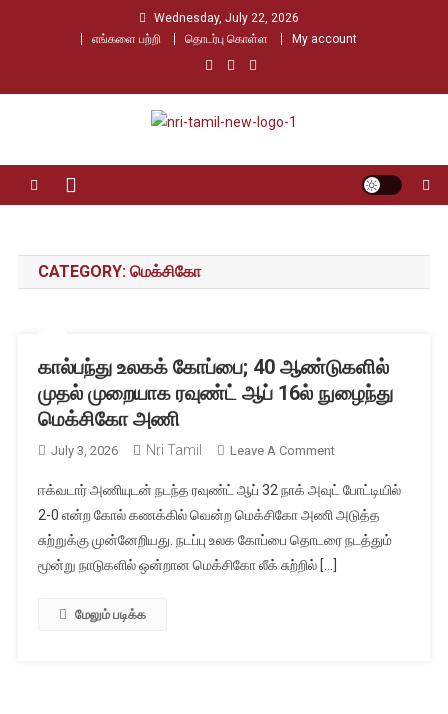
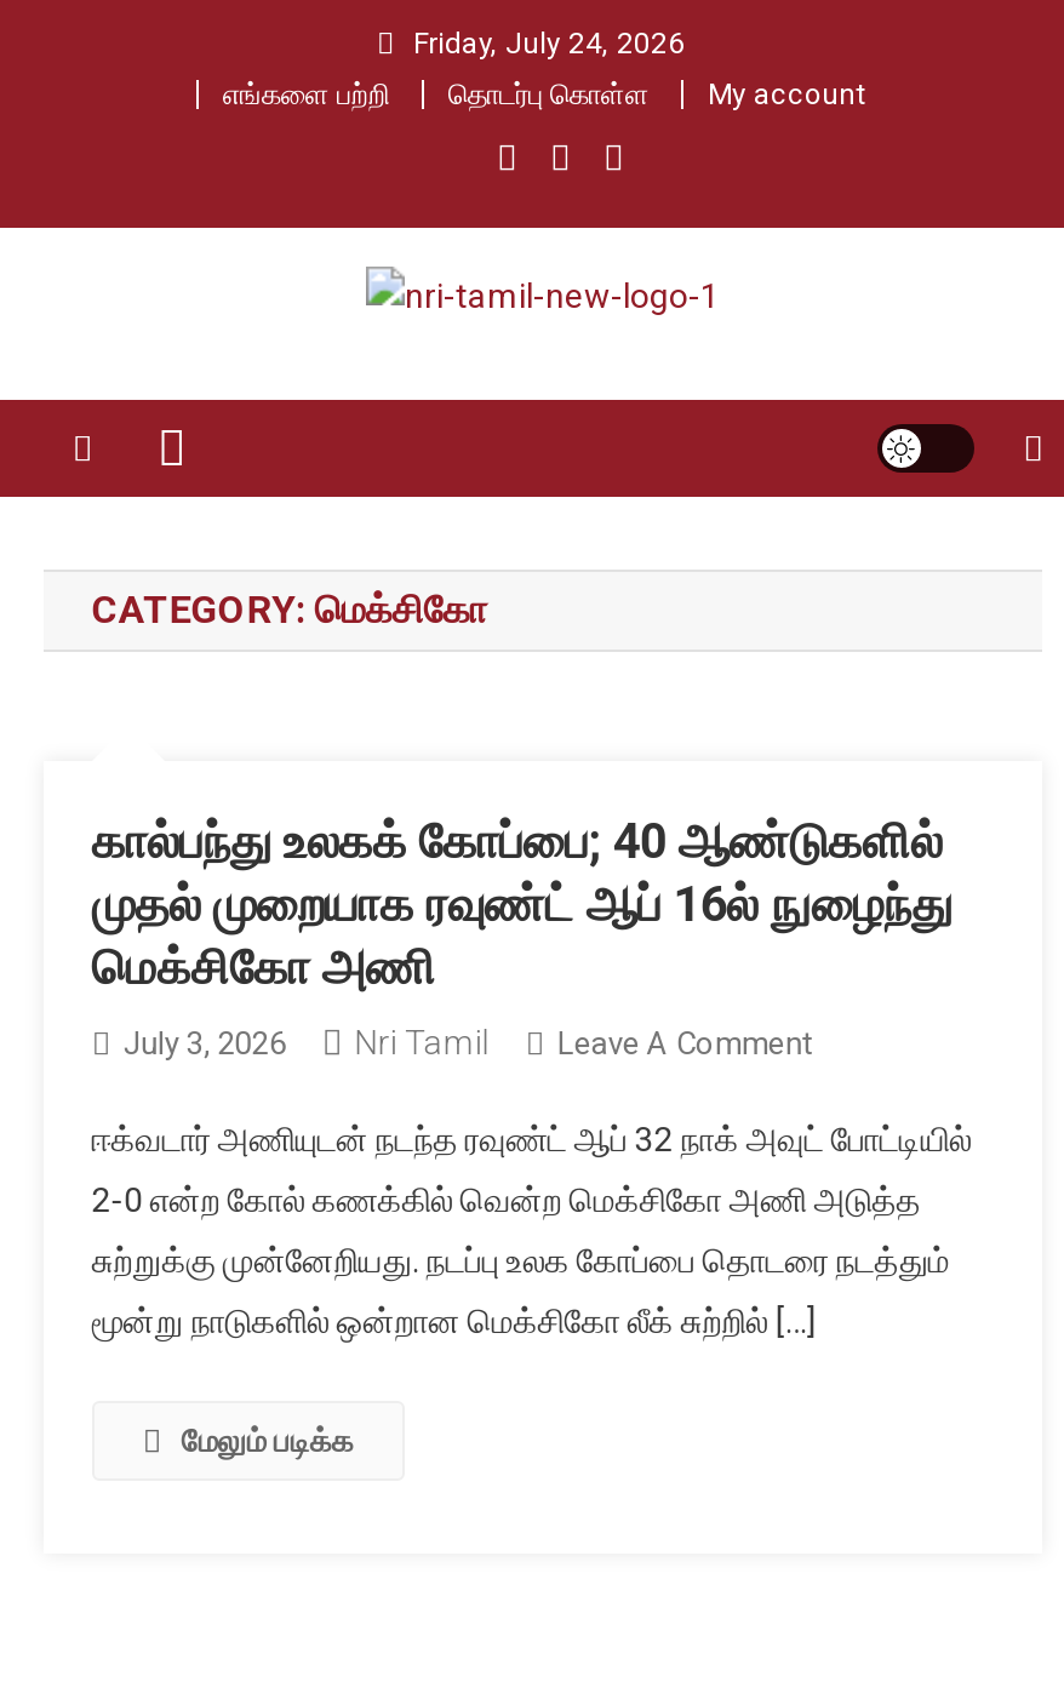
- Wednesday, July 22, 2026
+ Friday, July 24, 2026
